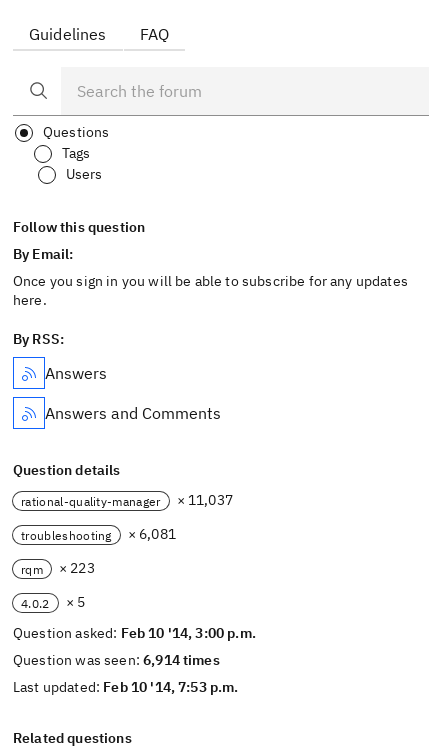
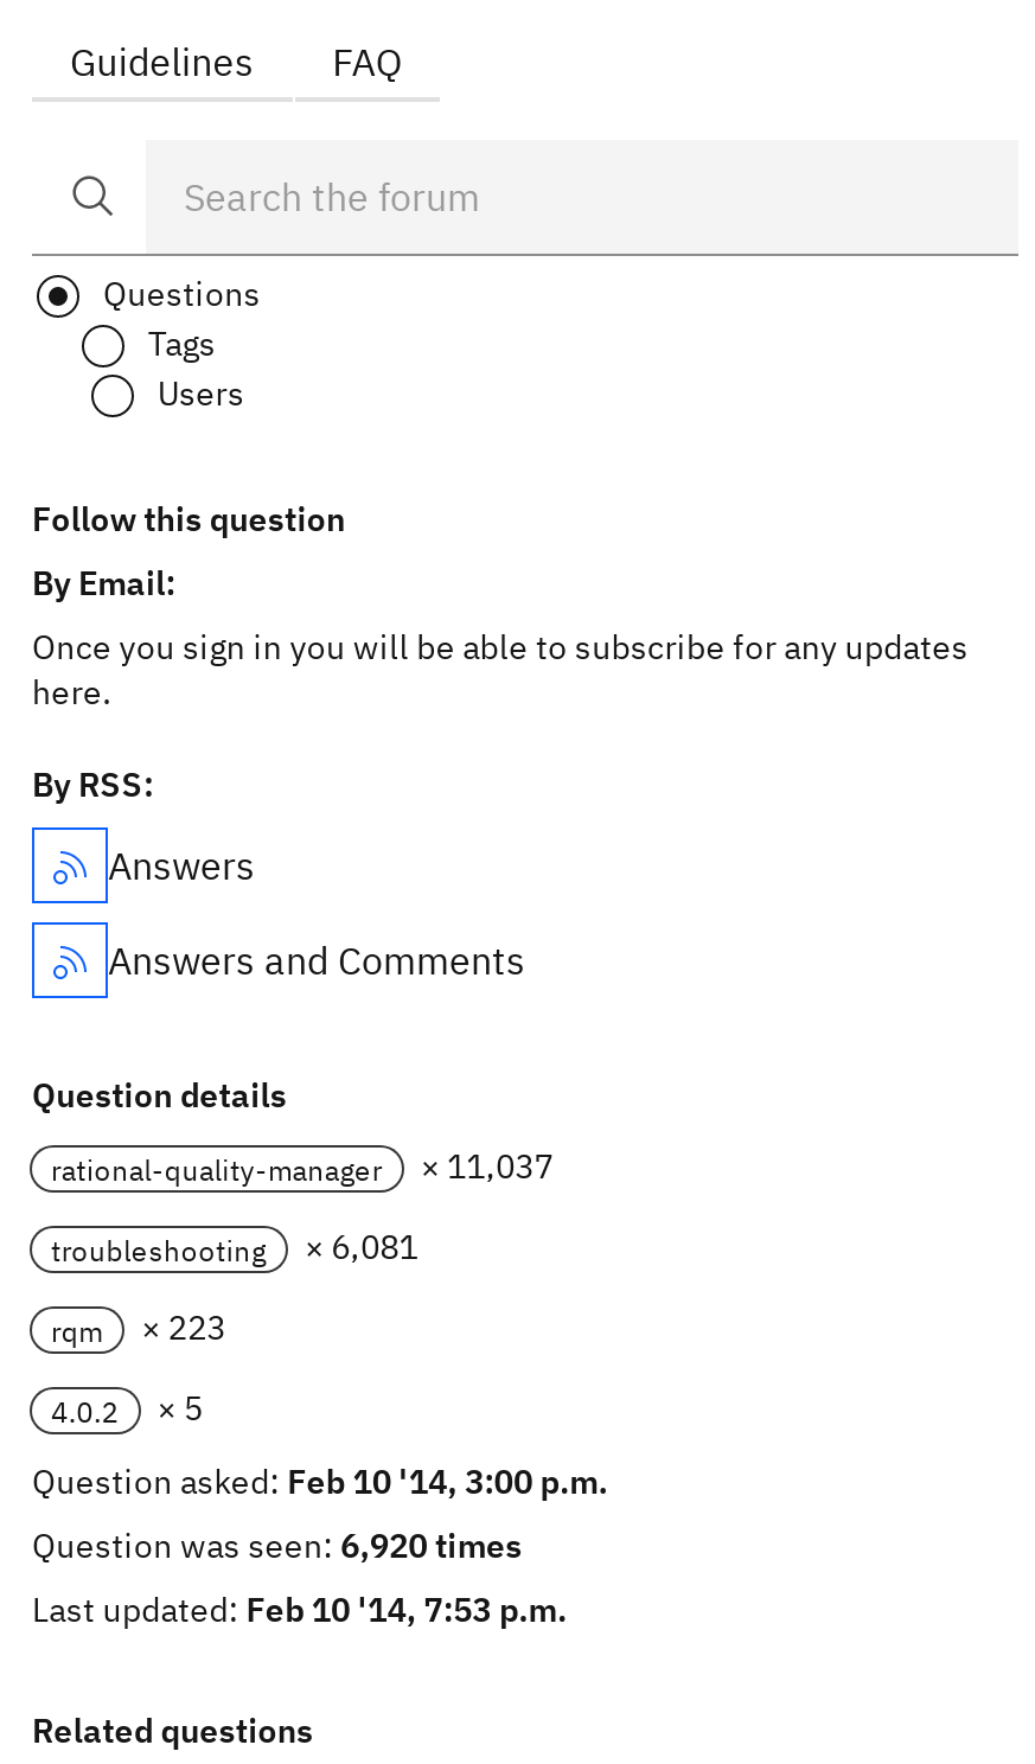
- Question was seen: 6,914 times
+ Question was seen: 6,920 times
